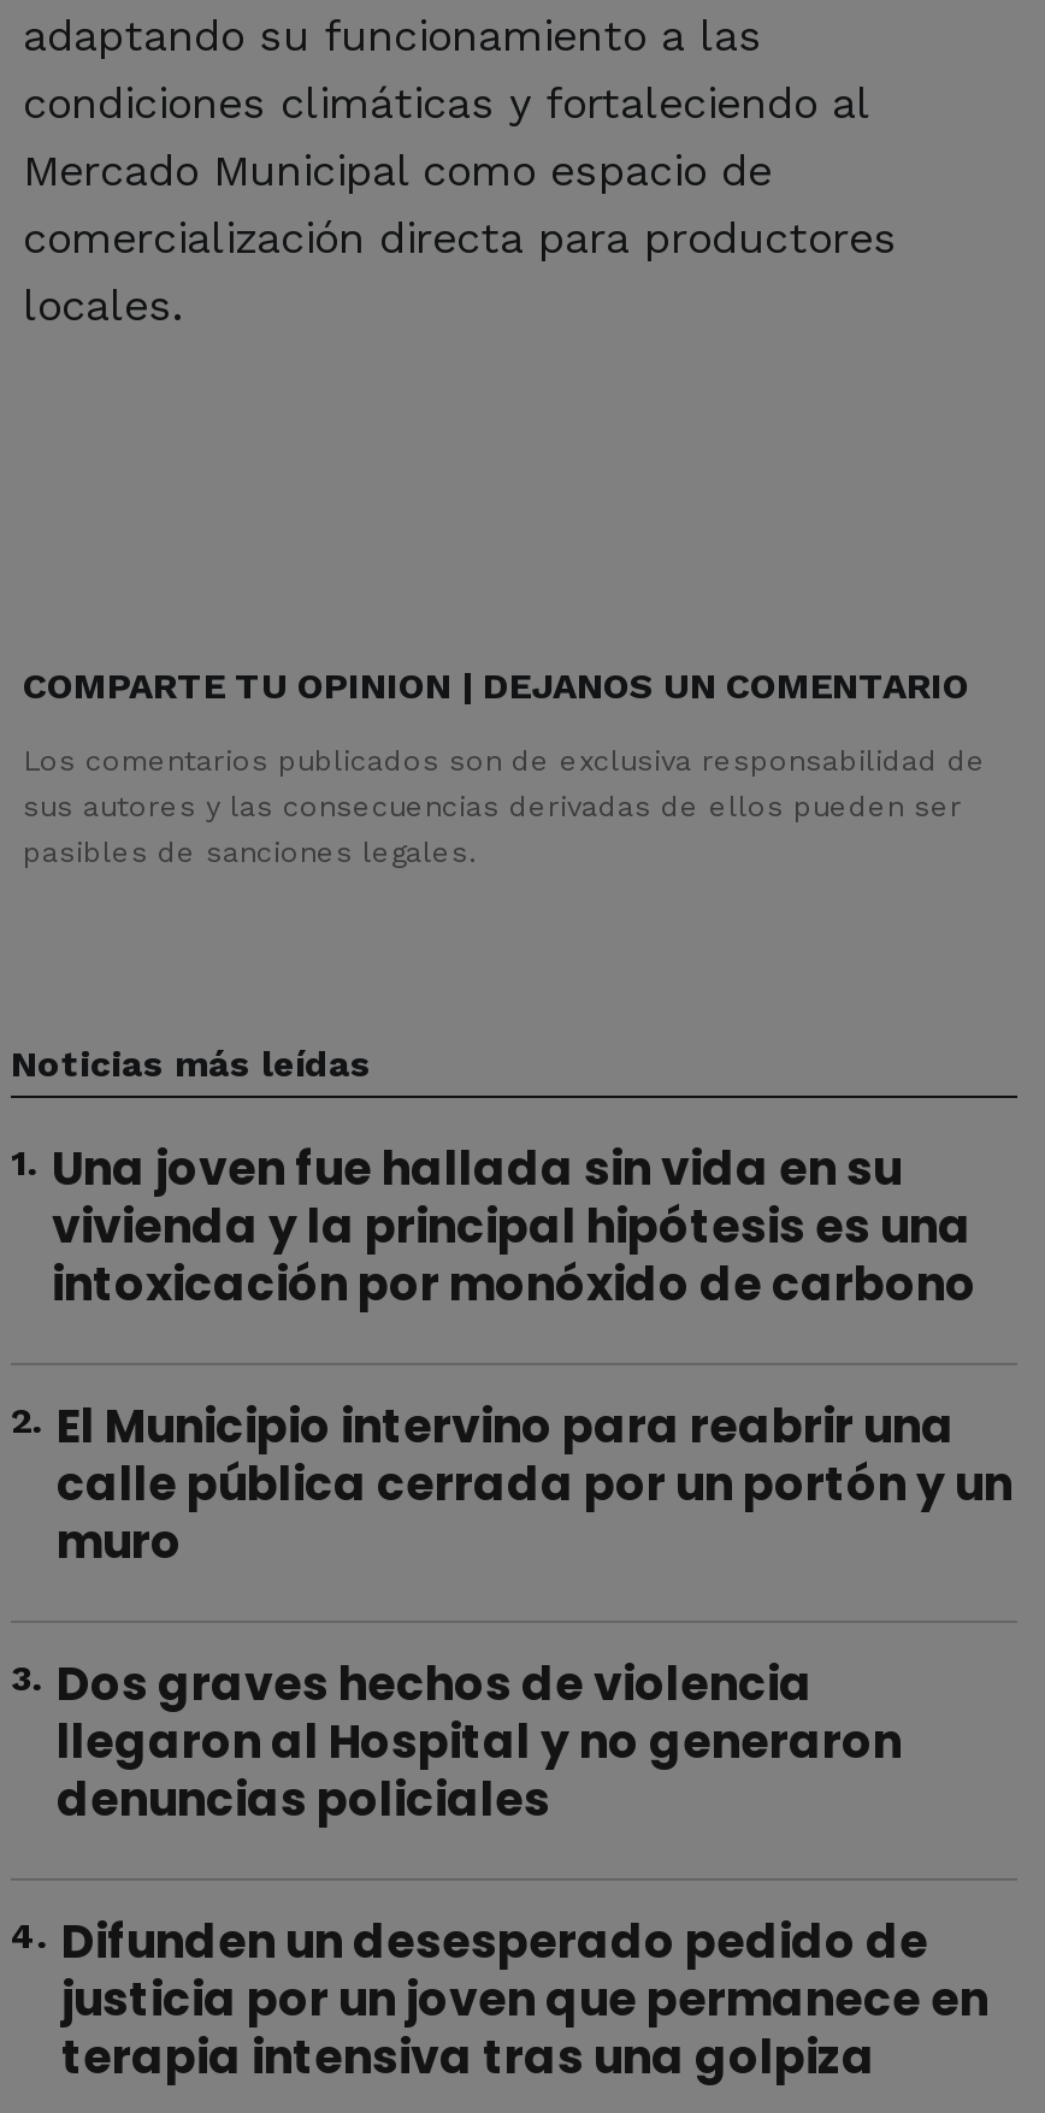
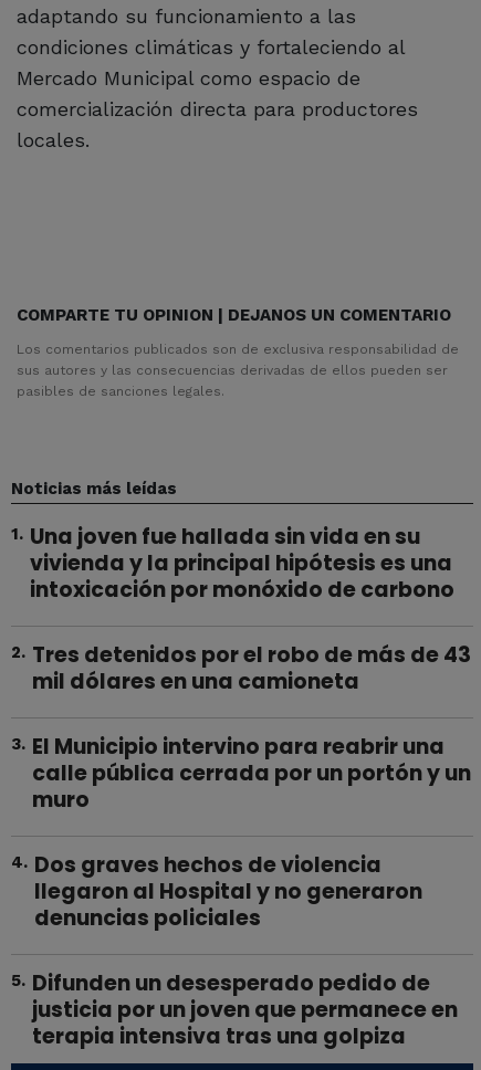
- 2. El Municipio intervino para reabrir una
+ 2. Tres detenidos por el robo de más de 43
+ mil dólares en una camioneta
+ 3. El Municipio intervino para reabrir una

- 3. Dos graves hechos de violencia
+ 4. Dos graves hechos de violencia

- 4. Difunden un desesperado pedido de
+ 5. Difunden un desesperado pedido de
